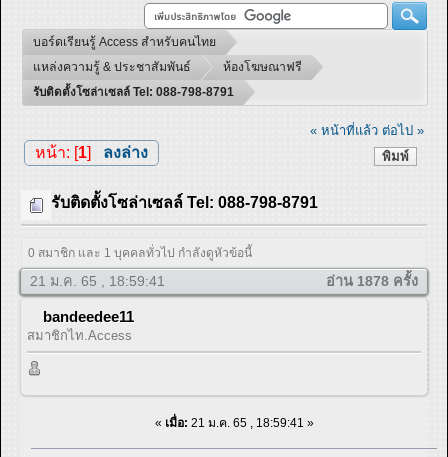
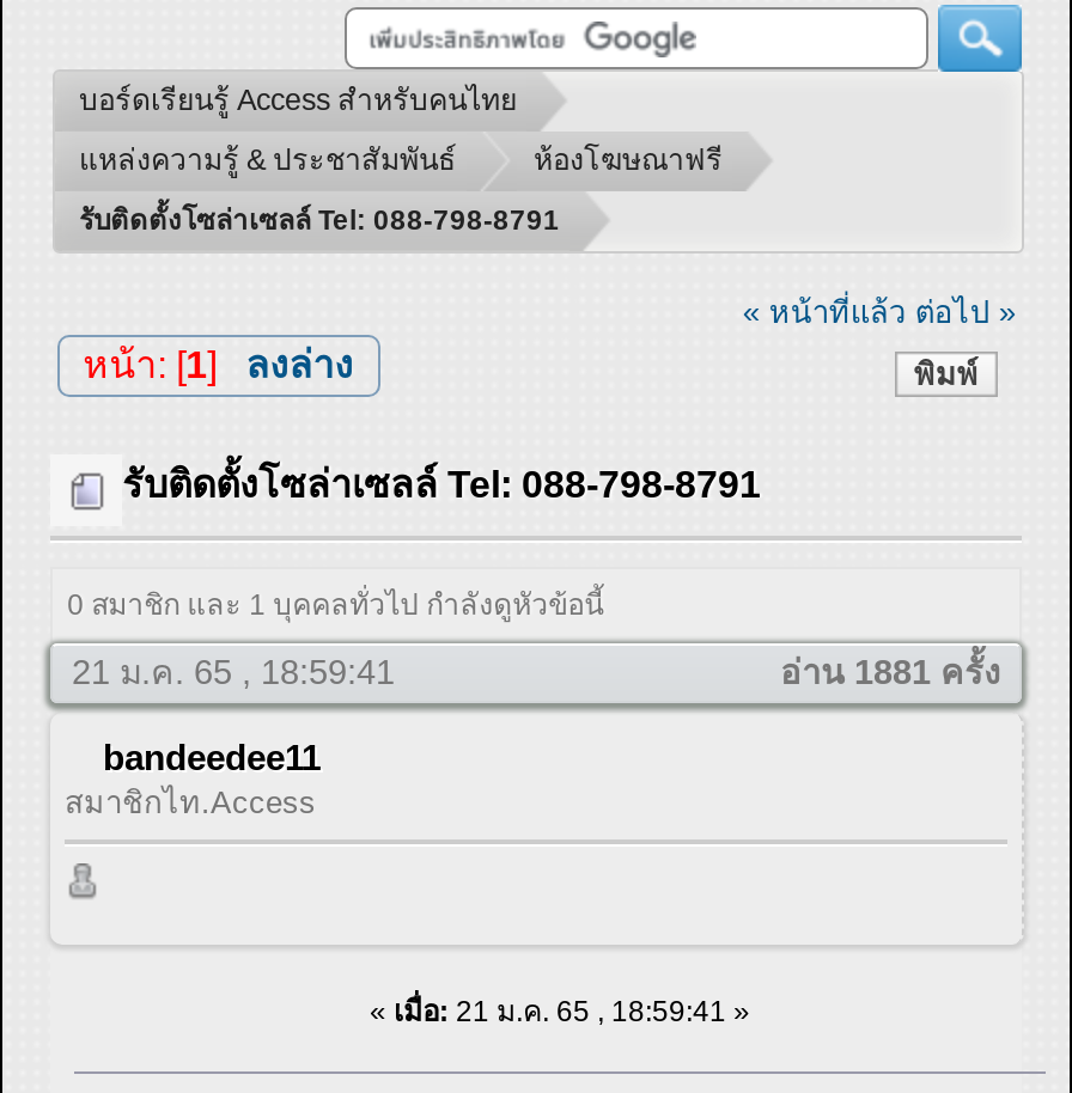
- อ่าน 1878 ครั้ง
+ อ่าน 1881 ครั้ง
